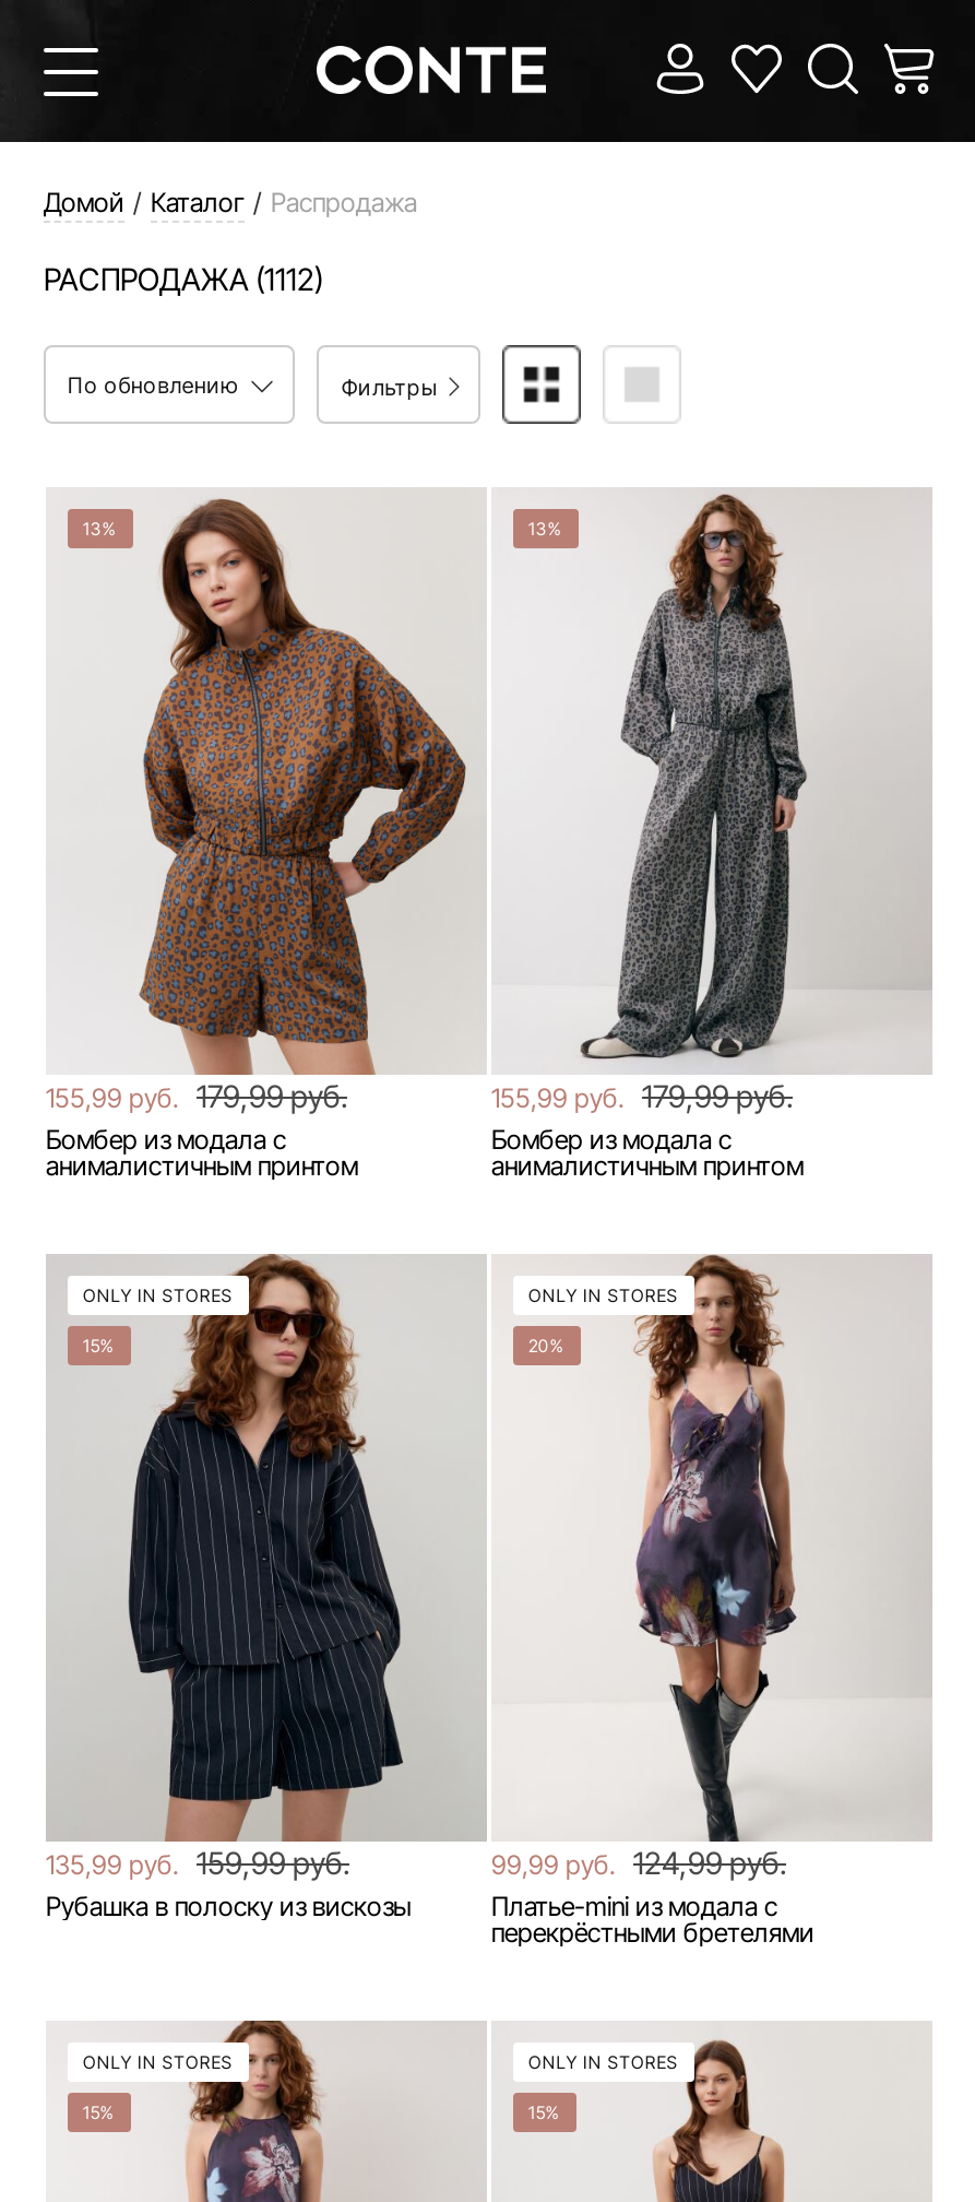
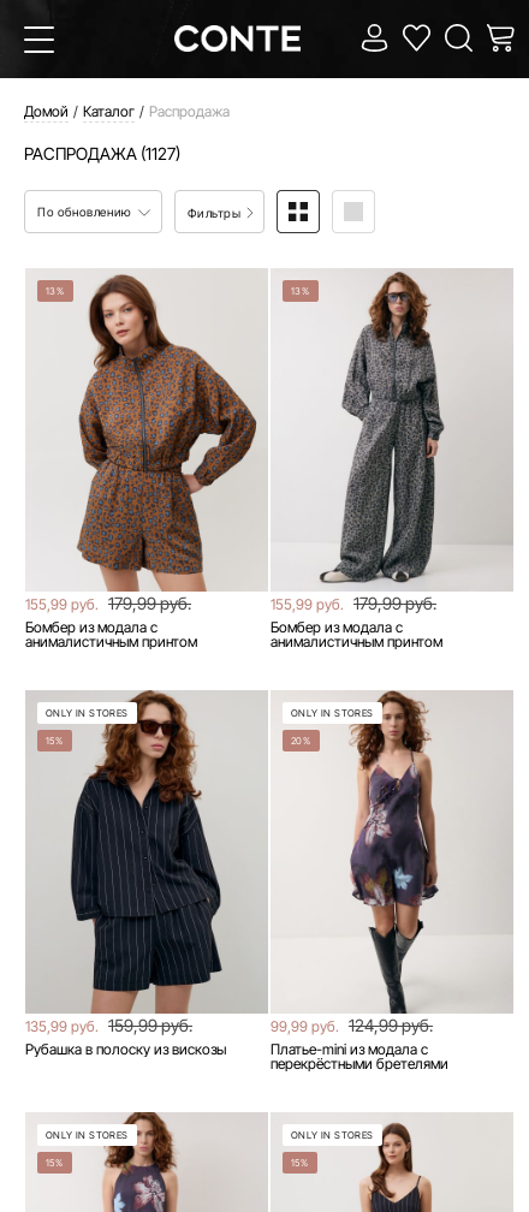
- РАСПРОДАЖА (1112)
+ РАСПРОДАЖА (1127)
